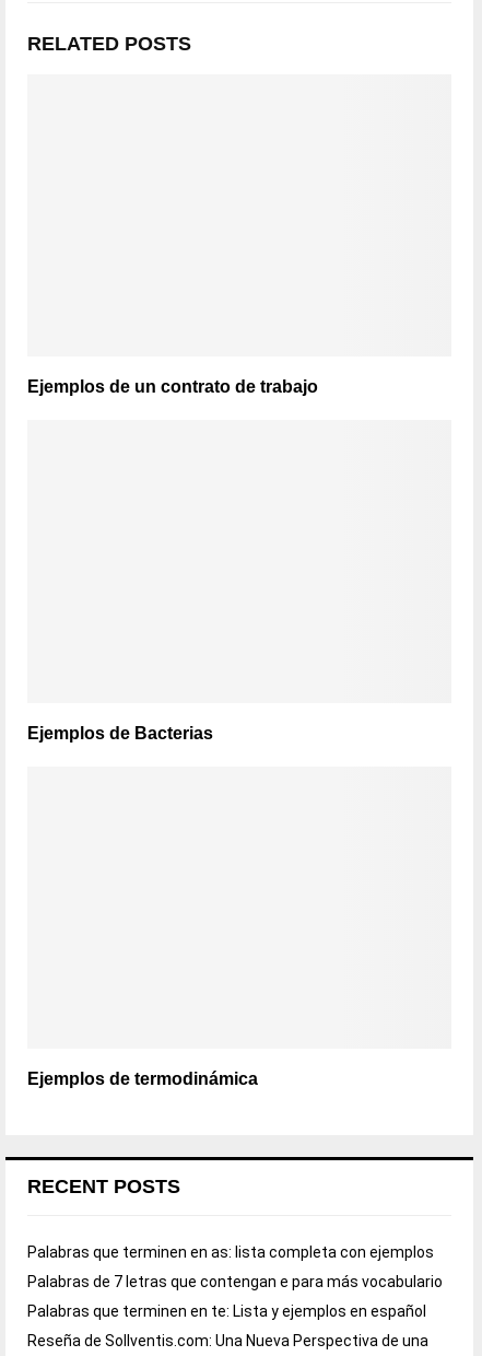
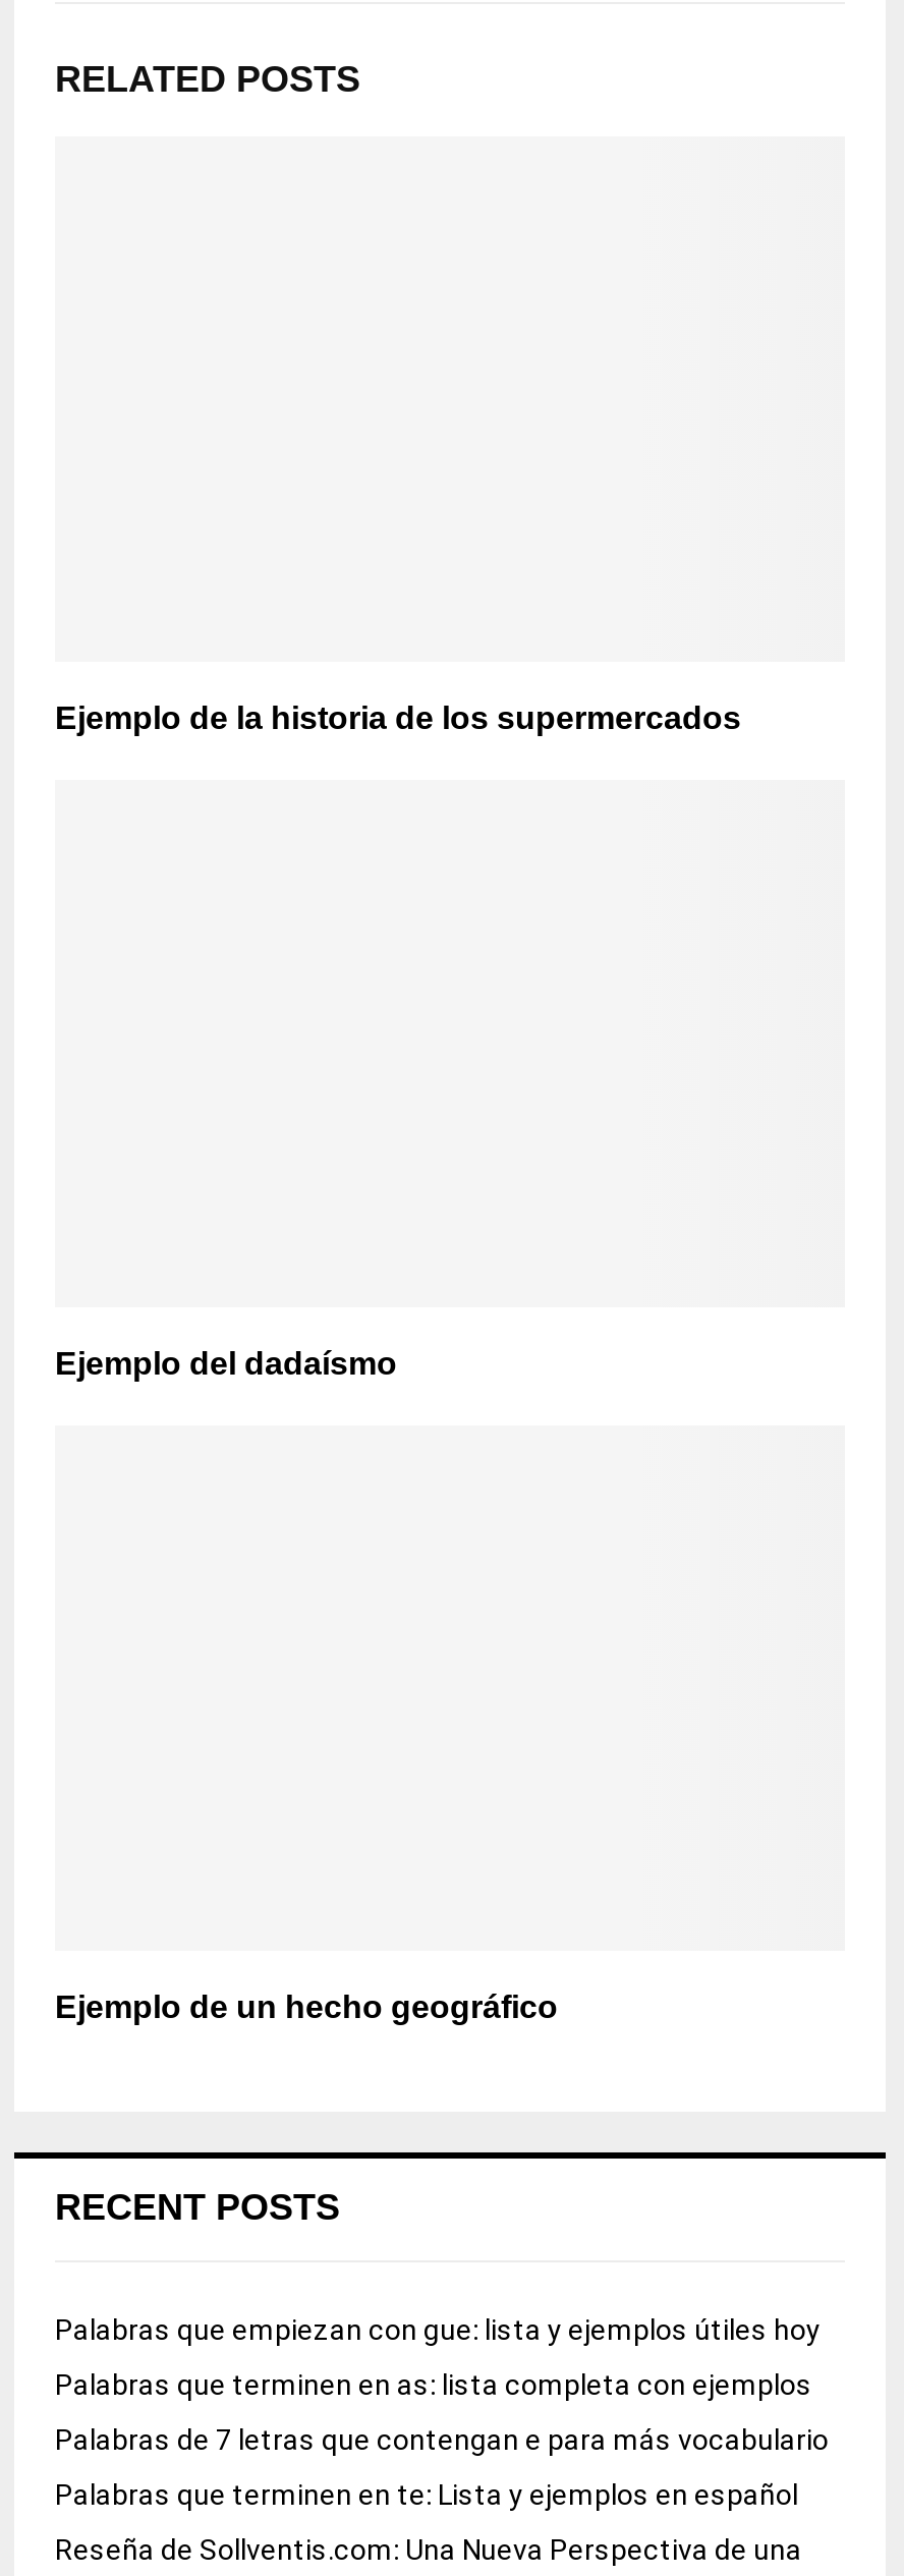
- Ejemplos de un contrato de trabajo
+ Ejemplo de la historia de los supermercados

- Ejemplos de Bacterias
+ Ejemplo del dadaísmo

- Ejemplos de termodinámica
+ Ejemplo de un hecho geográfico

+ Palabras que empiezan con gue: lista y ejemplos útiles hoy
